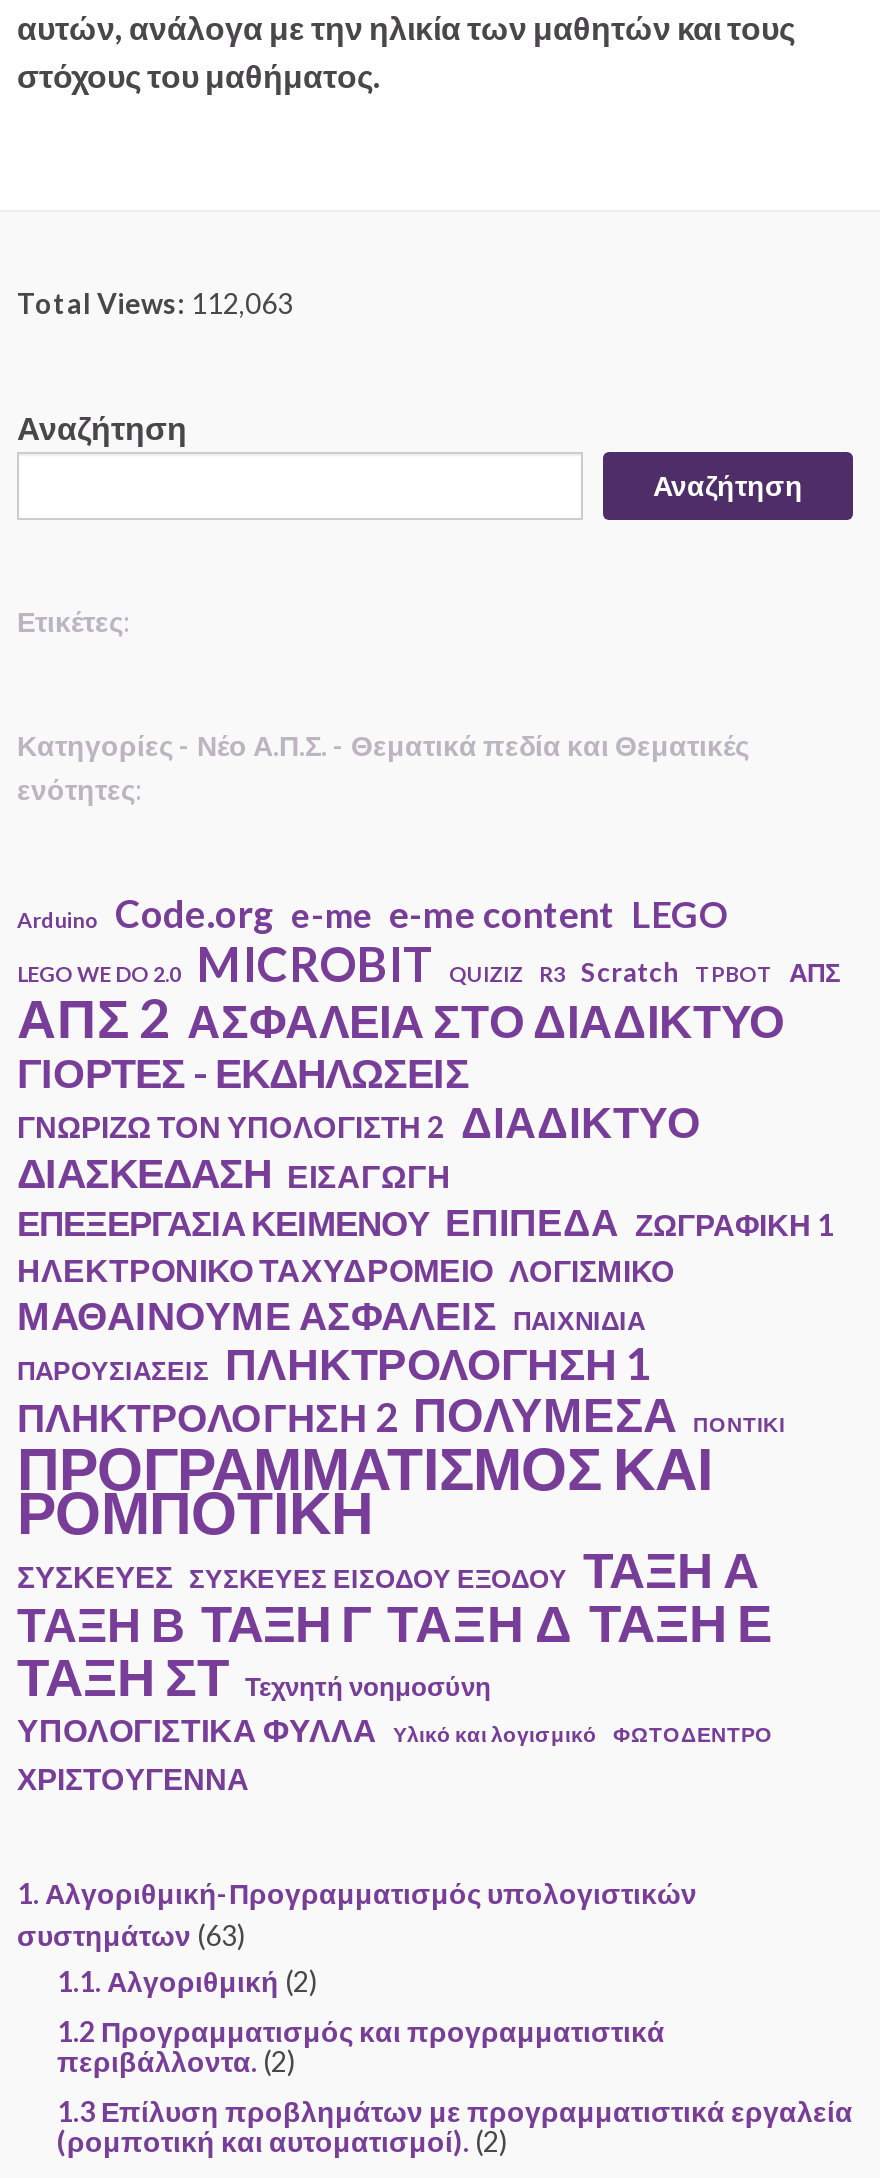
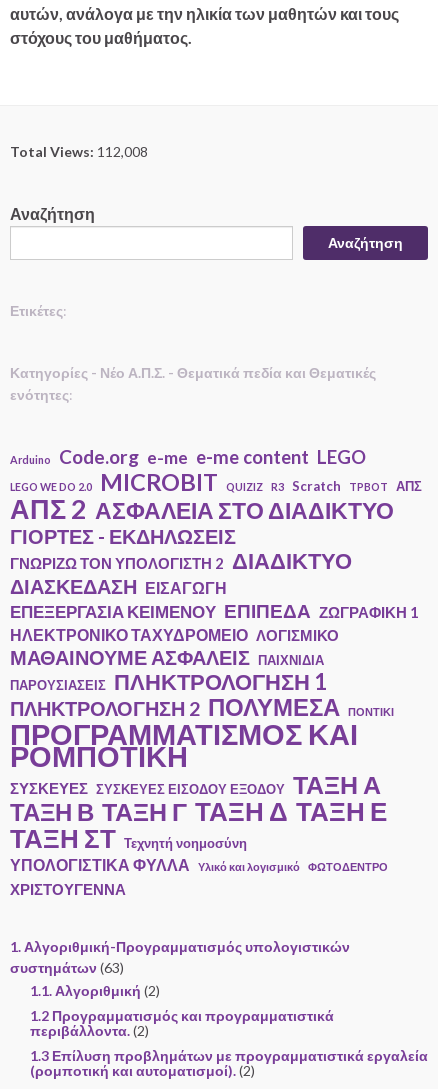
- Total Views: 112,063
+ Total Views: 112,008
